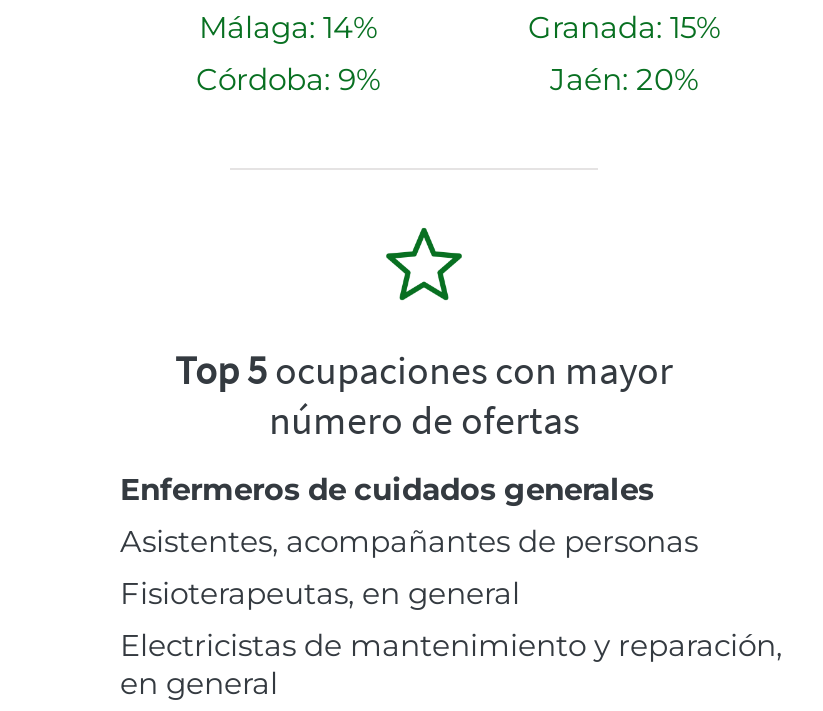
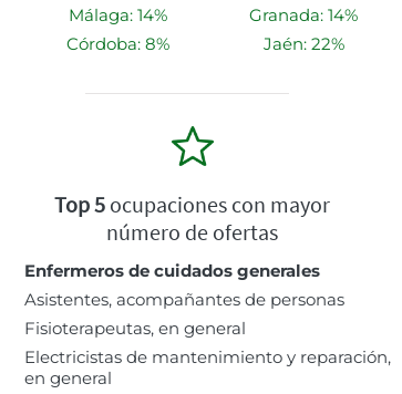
- Granada: 15%
+ Granada: 14%

- Córdoba: 9%
+ Córdoba: 8%

- Jaén: 20%
+ Jaén: 22%
